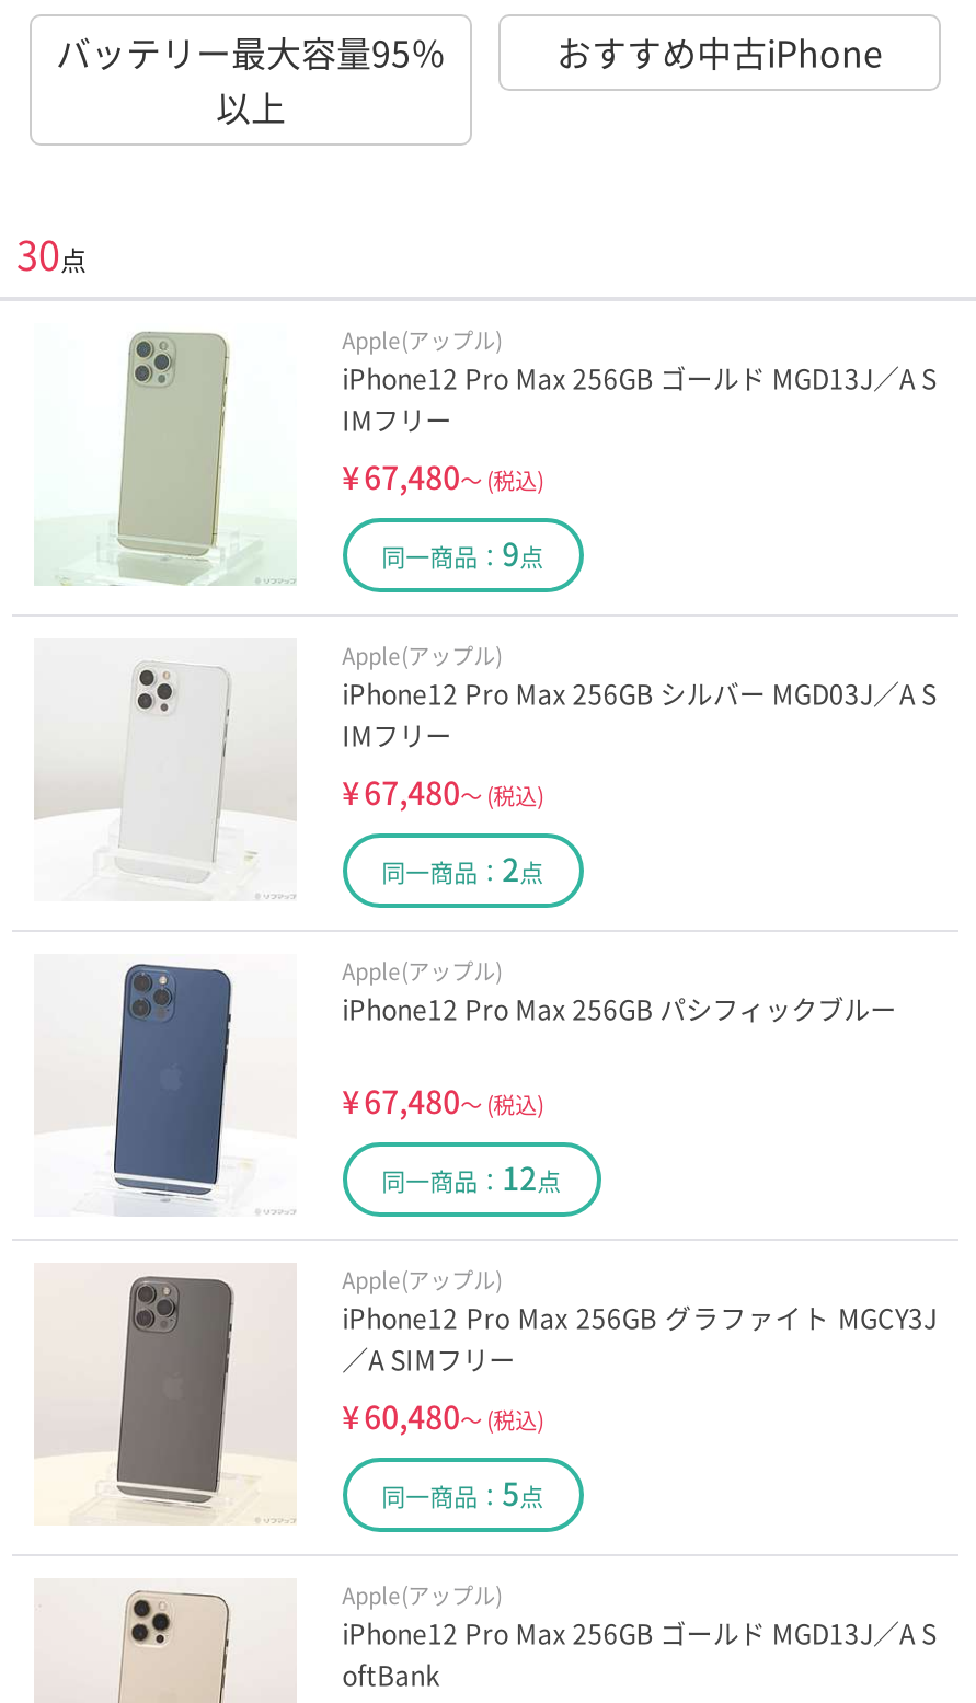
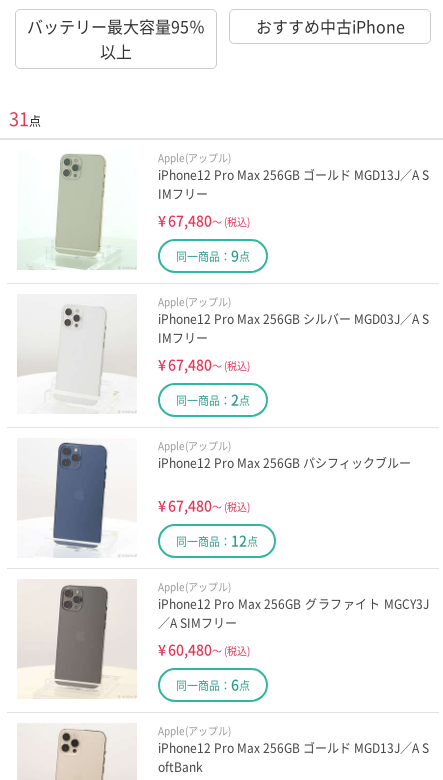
- 30点
+ 31点

- 同一商品：5点
+ 同一商品：6点
